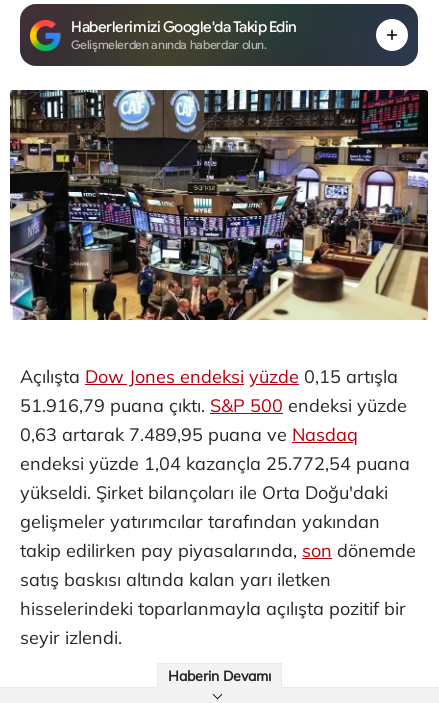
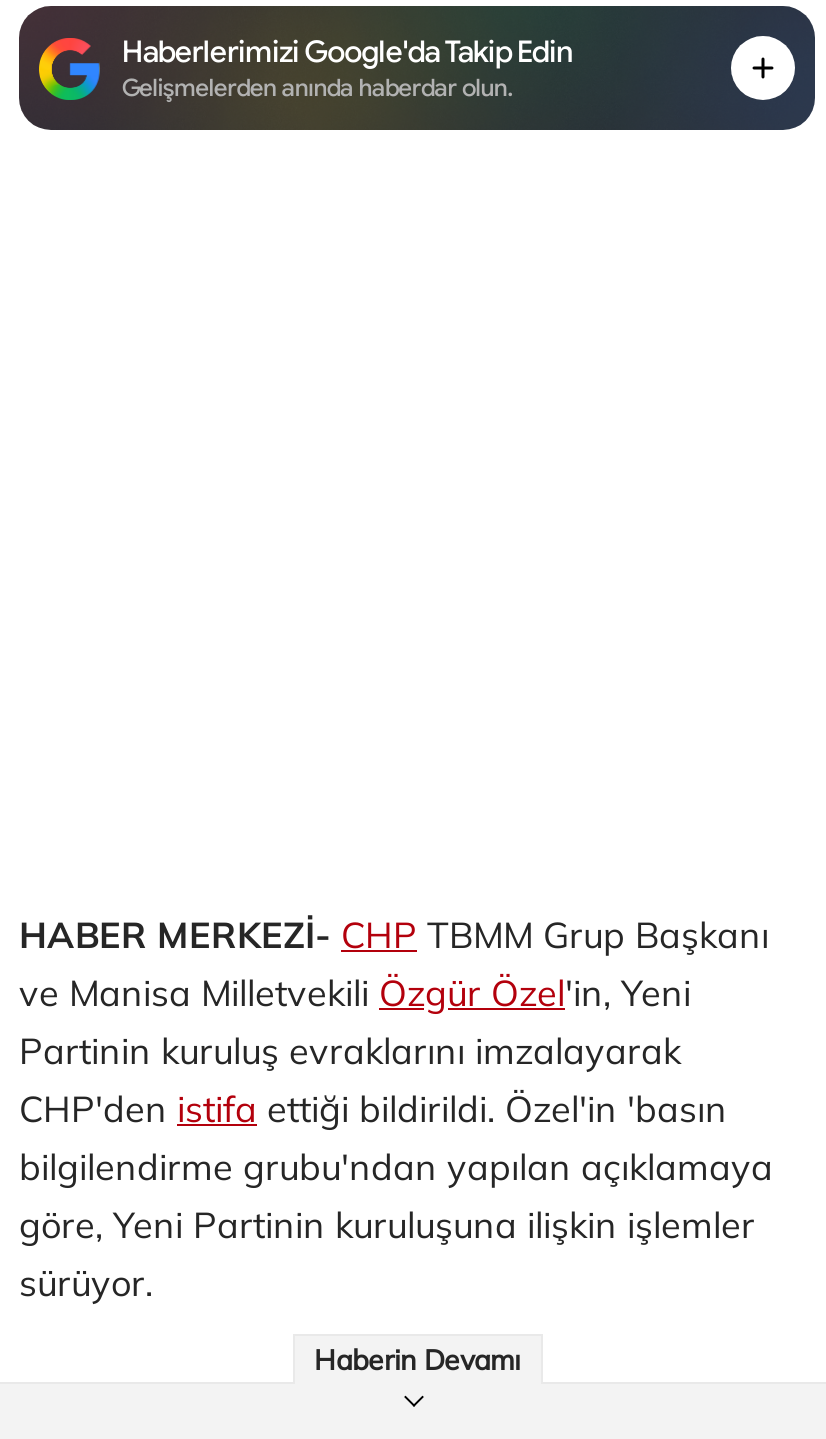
- [image]

- Açılışta Dow Jones endeksi yüzde 0,15 artışla
- 51.916,79 puana çıktı. S&P 500 endeksi yüzde
- 0,63 artarak 7.489,95 puana ve Nasdaq
- endeksi yüzde 1,04 kazançla 25.772,54 puana
- yükseldi. Şirket bilançoları ile Orta Doğu'daki
- gelişmeler yatırımcılar tarafından yakından
- takip edilirken pay piyasalarında, son dönemde
- satış baskısı altında kalan yarı iletken
- hisselerindeki toparlanmayla açılışta pozitif bir
- seyir izlendi.
+ HABER MERKEZİ- CHP TBMM Grup Başkanı
+ ve Manisa Milletvekili Özgür Özel'in, Yeni
+ Partinin kuruluş evraklarını imzalayarak
+ CHP'den istifa ettiği bildirildi. Özel'in 'basın
+ bilgilendirme grubu'ndan yapılan açıklamaya
+ göre, Yeni Partinin kuruluşuna ilişkin işlemler
+ sürüyor.
